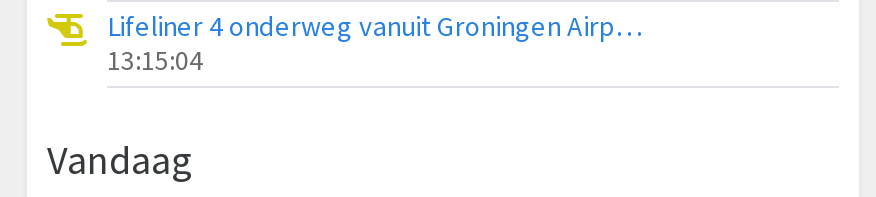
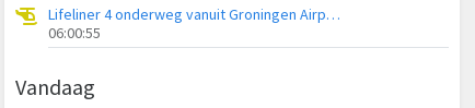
- 13:15:04
+ 06:00:55
